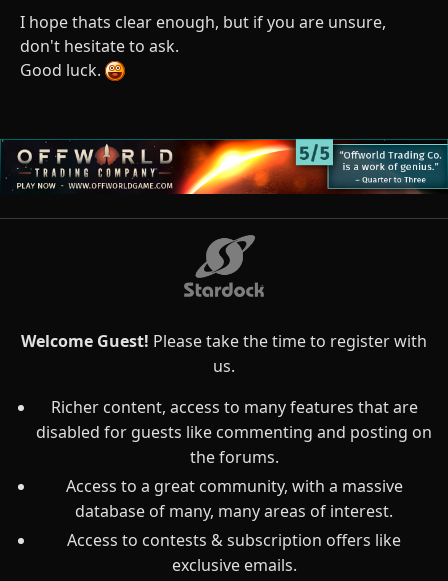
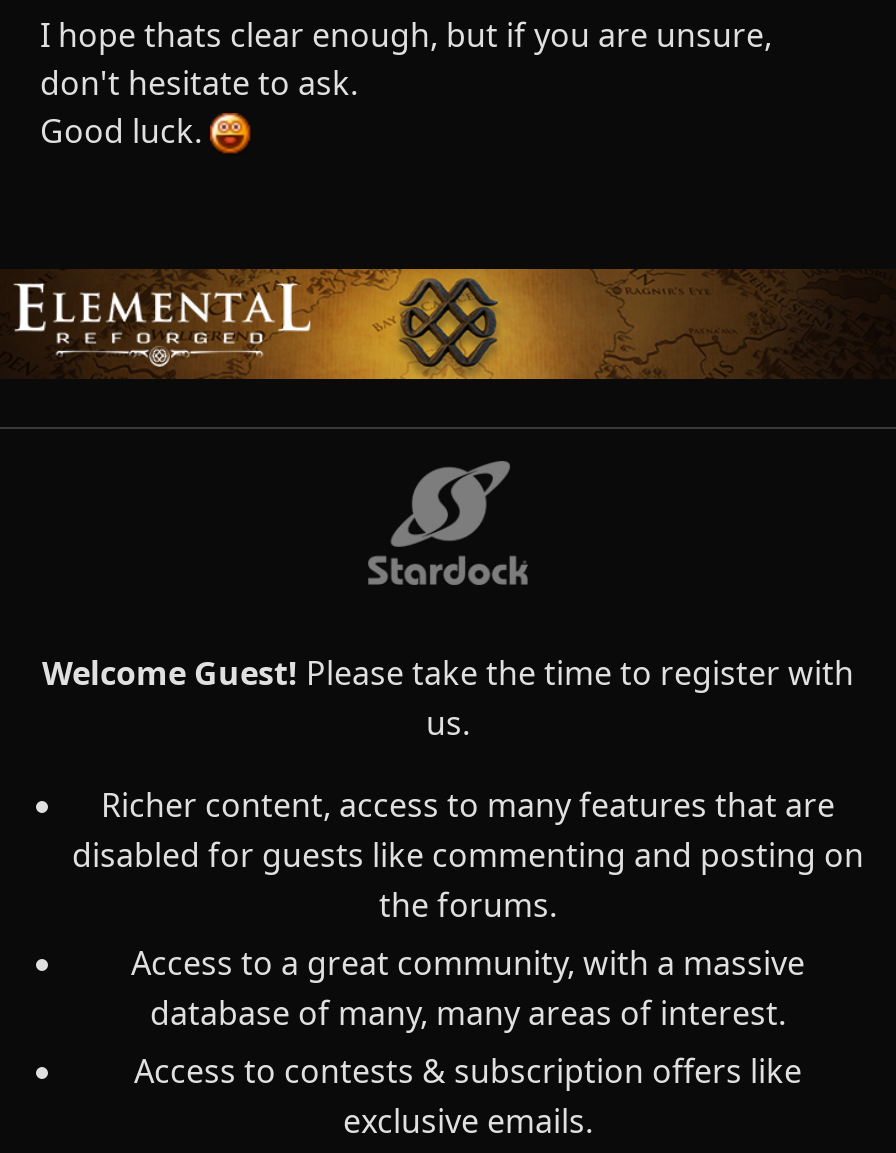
- [image]
+ [image]
